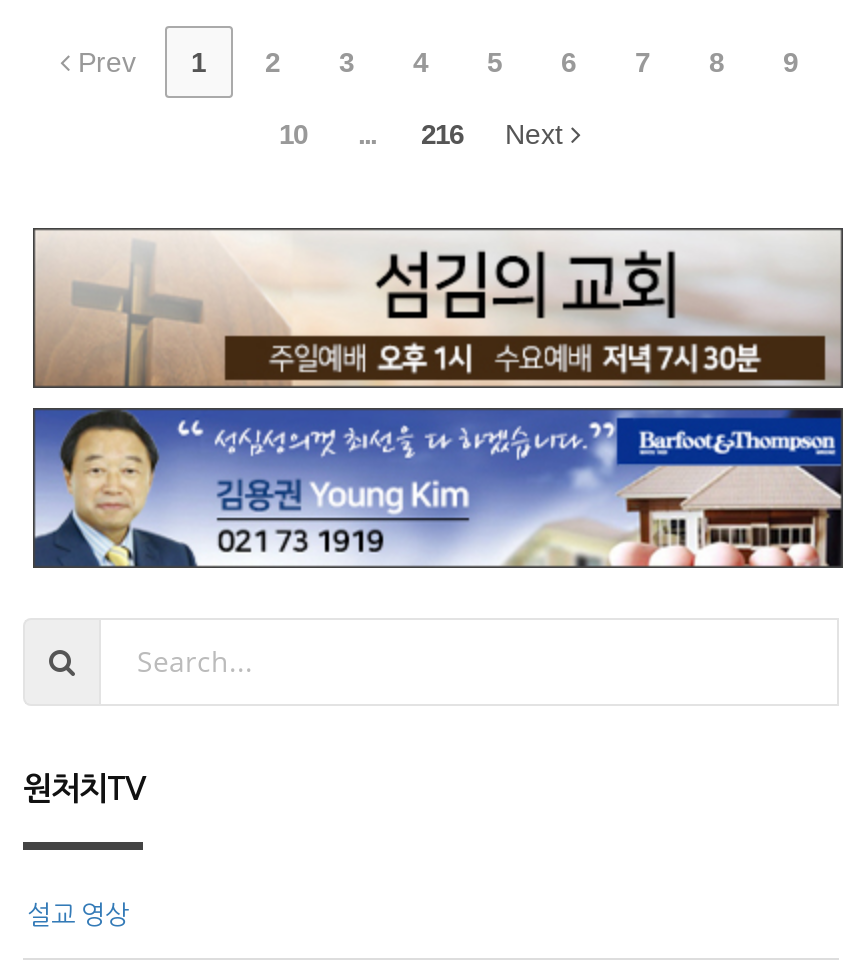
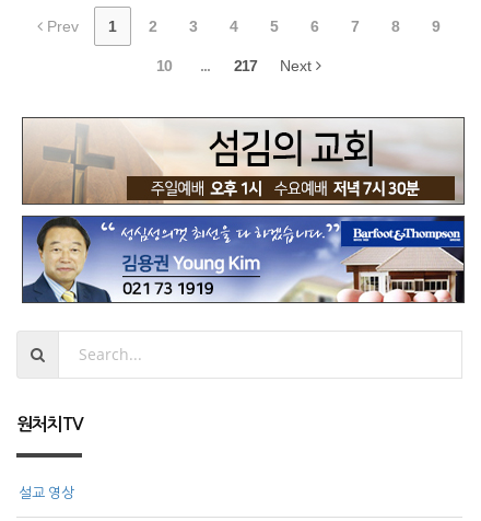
- 216
+ 217
